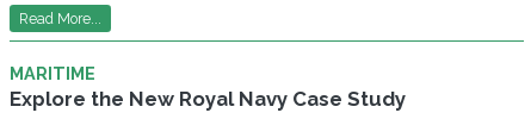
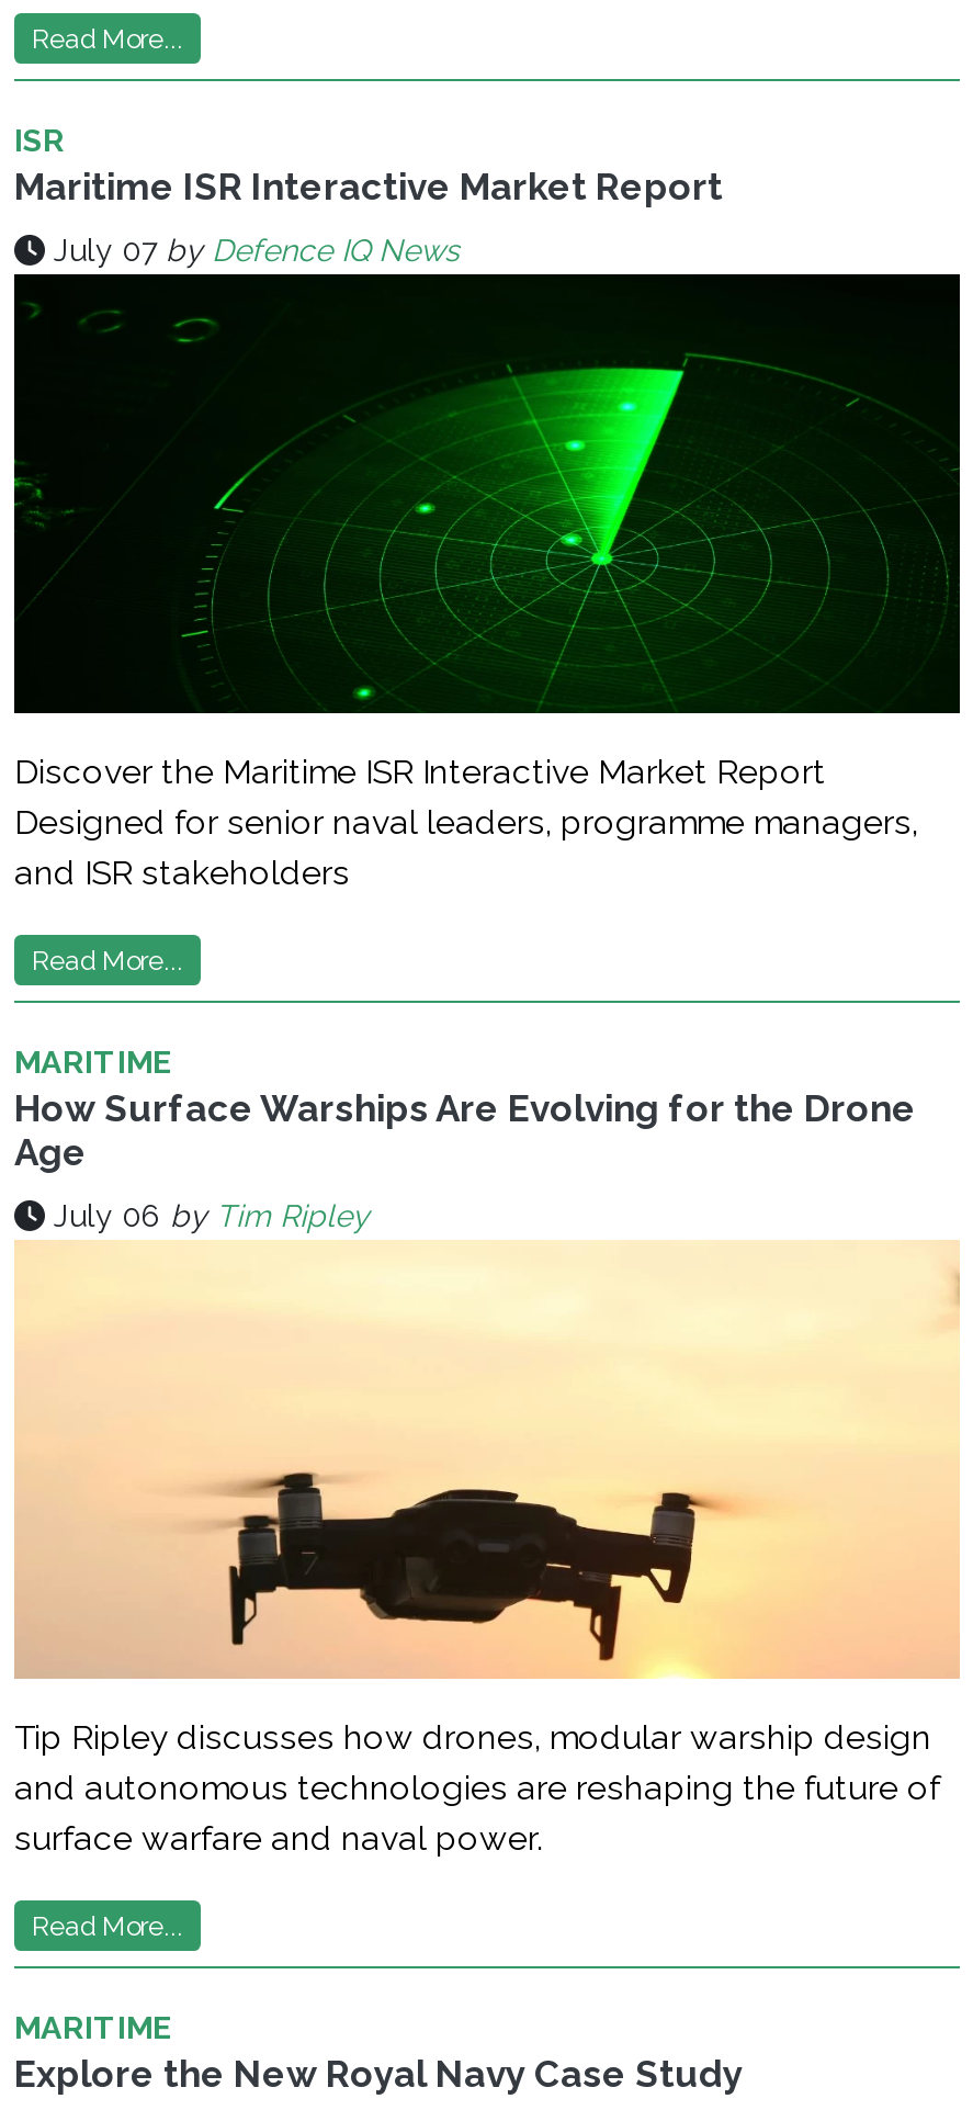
+ [image]
+ ISR
+ Maritime ISR Interactive Market Report
+ July 07 by Defence IQ News

+ [image]
+ Discover the Maritime ISR Interactive Market Report
+ Designed for senior naval leaders, programme managers,
+ and ISR stakeholders
+ Read More...
+ MARITIME
+ How Surface Warships Are Evolving for the Drone
+ Age
+ July 06 by Tim Ripley

+ Tip Ripley discusses how drones, modular warship design
+ and autonomous technologies are reshaping the future of
+ surface warfare and naval power.
+ Read More...
